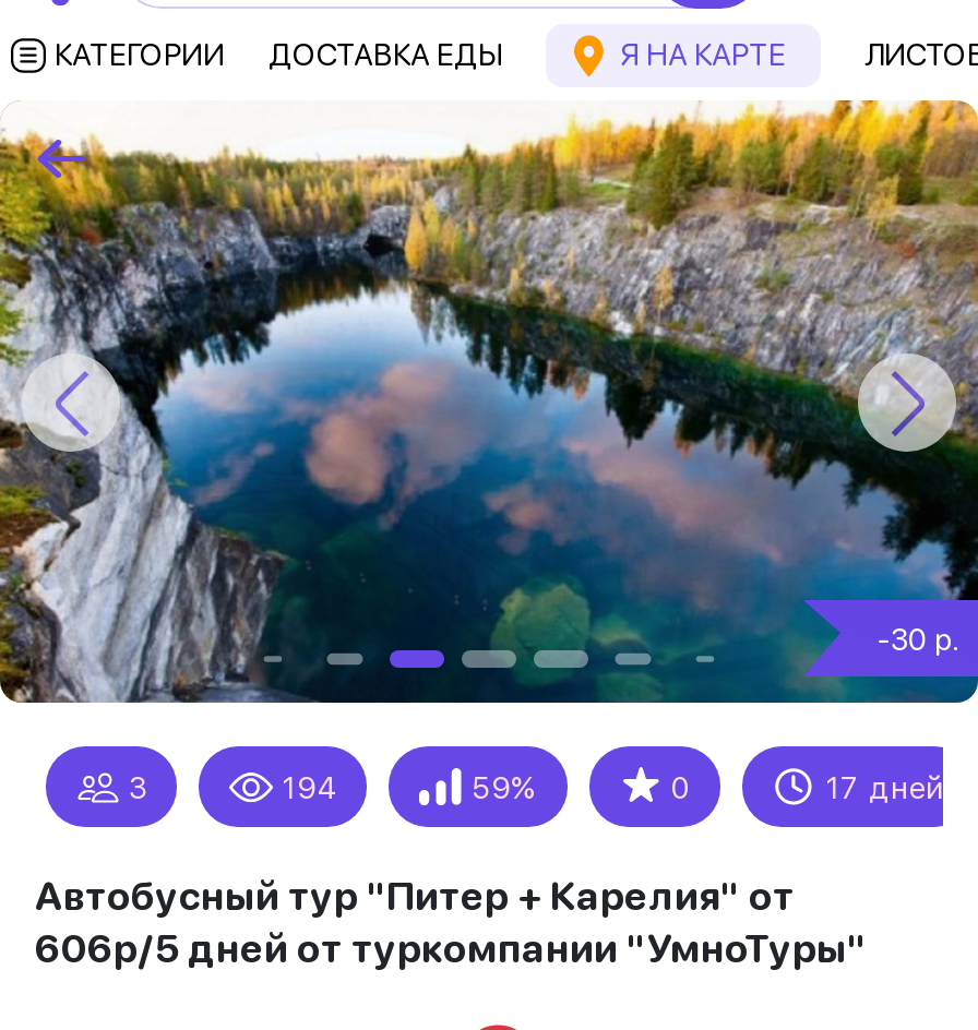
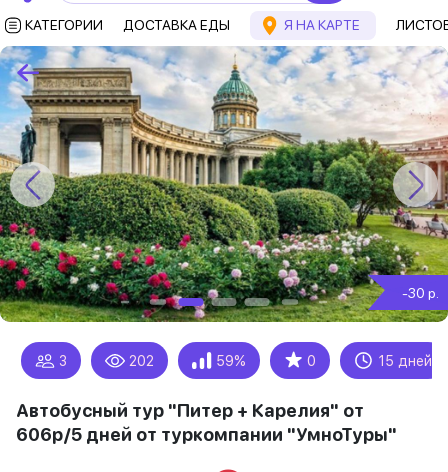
- [image]
- 194
+ [image]
+ 202

- 17 дней
+ 15 дней
